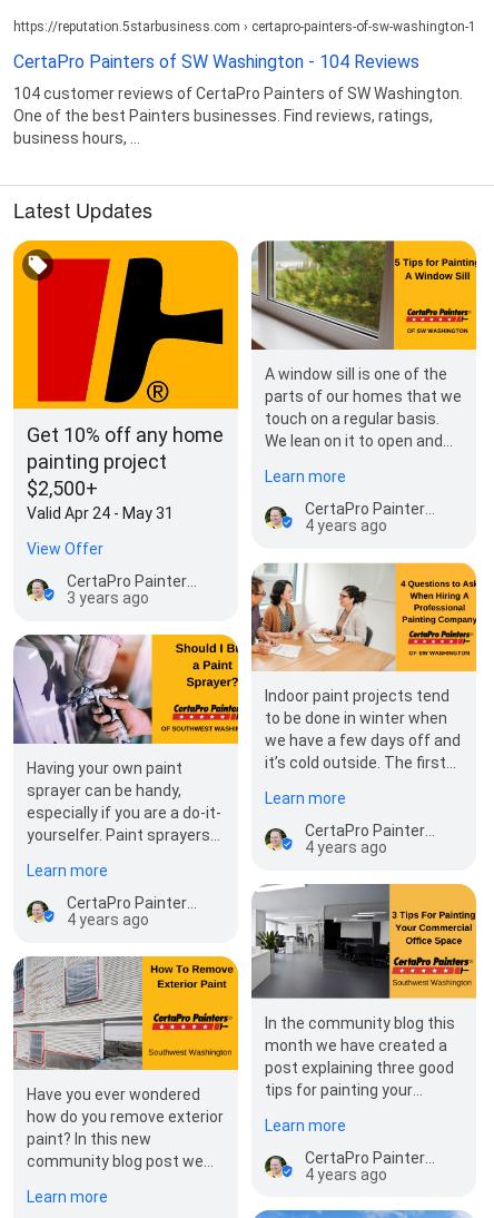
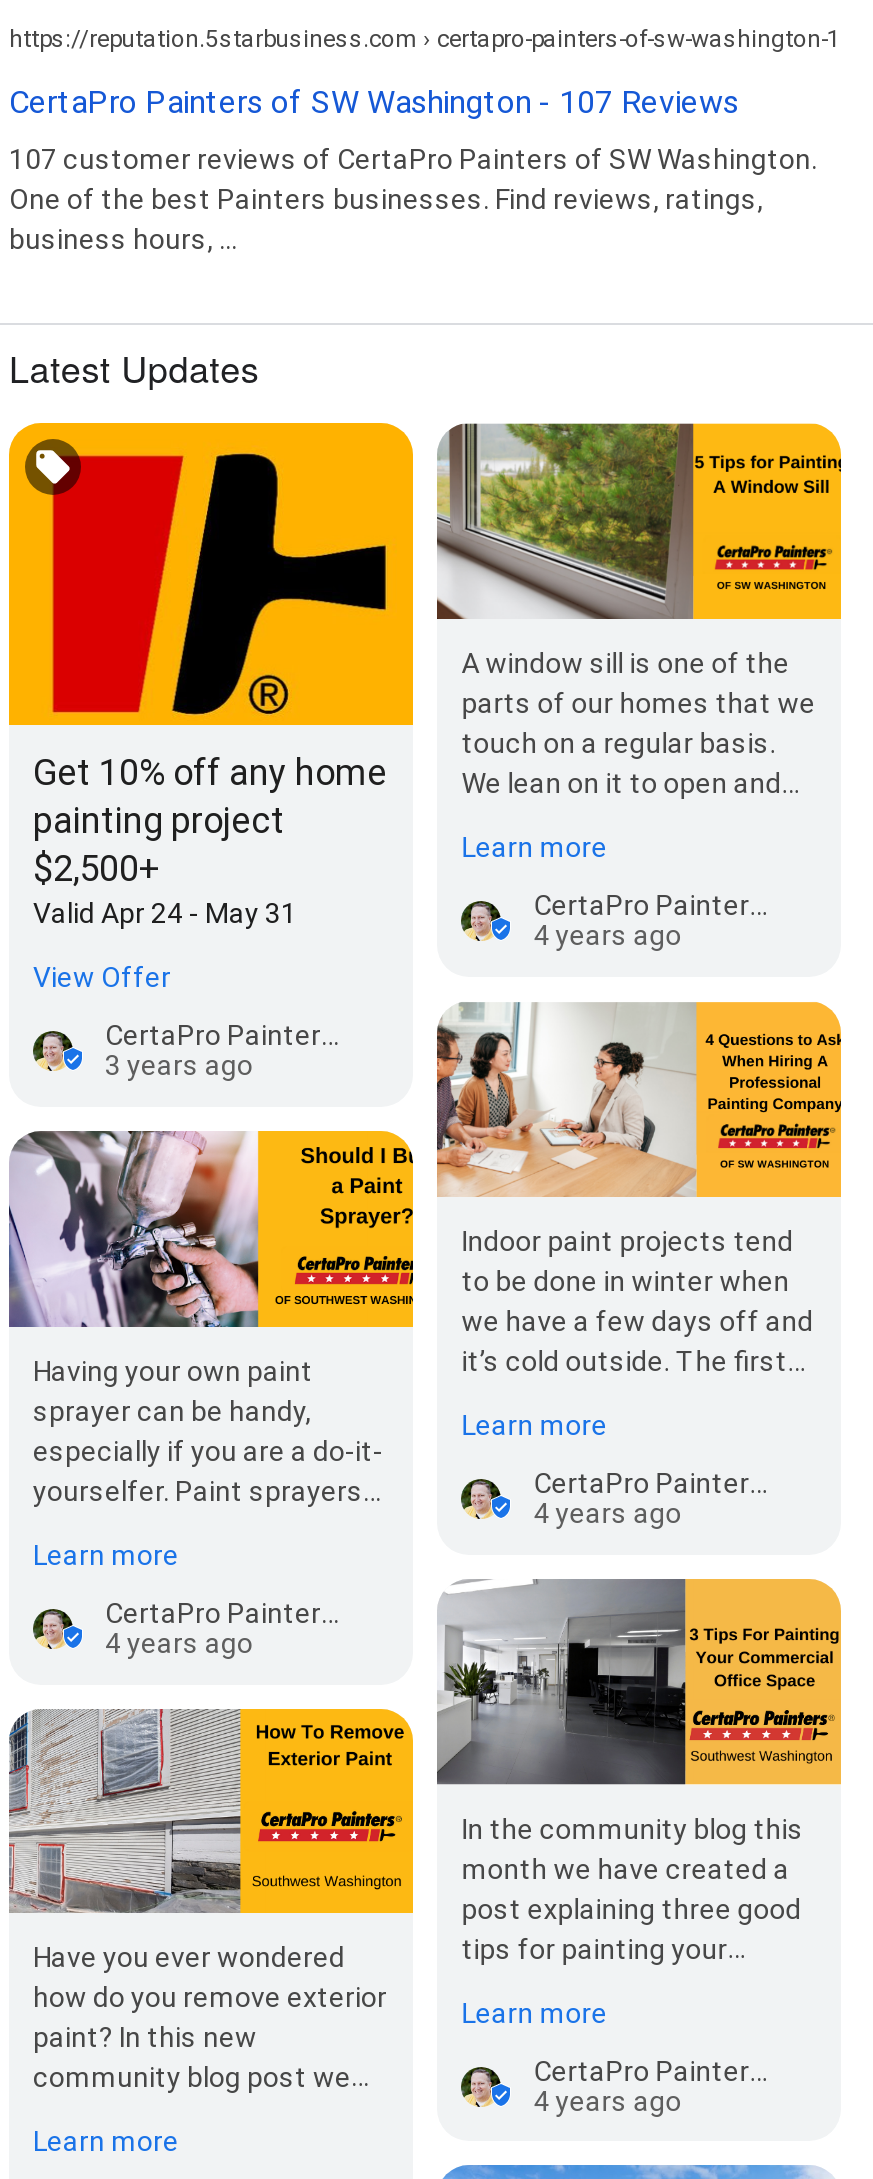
- CertaPro Painters of SW Washington - 104 Reviews
+ CertaPro Painters of SW Washington - 107 Reviews

- 104 customer reviews of CertaPro Painters of SW Washington.
+ 107 customer reviews of CertaPro Painters of SW Washington.
